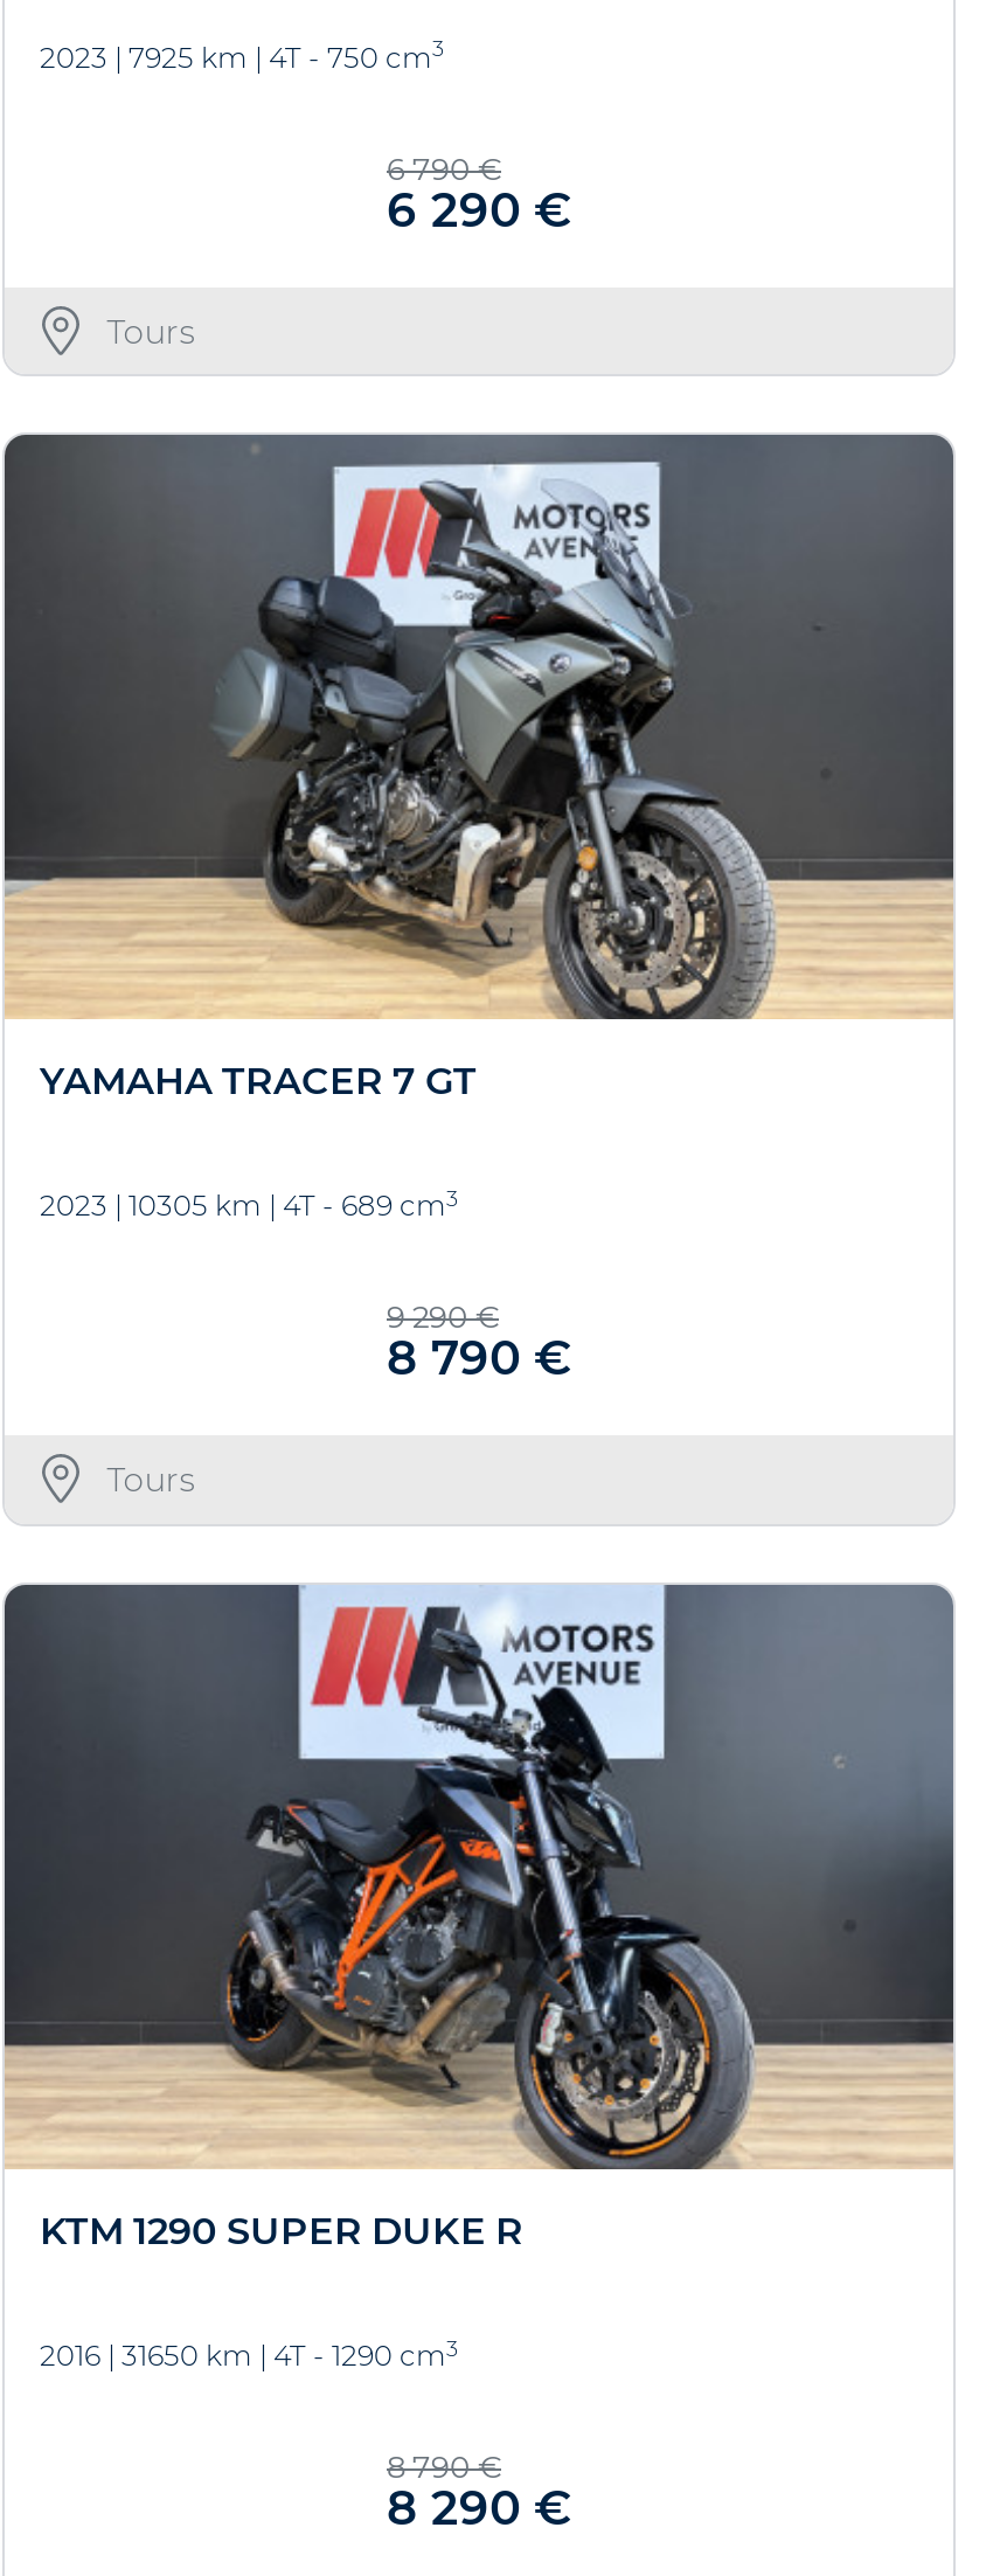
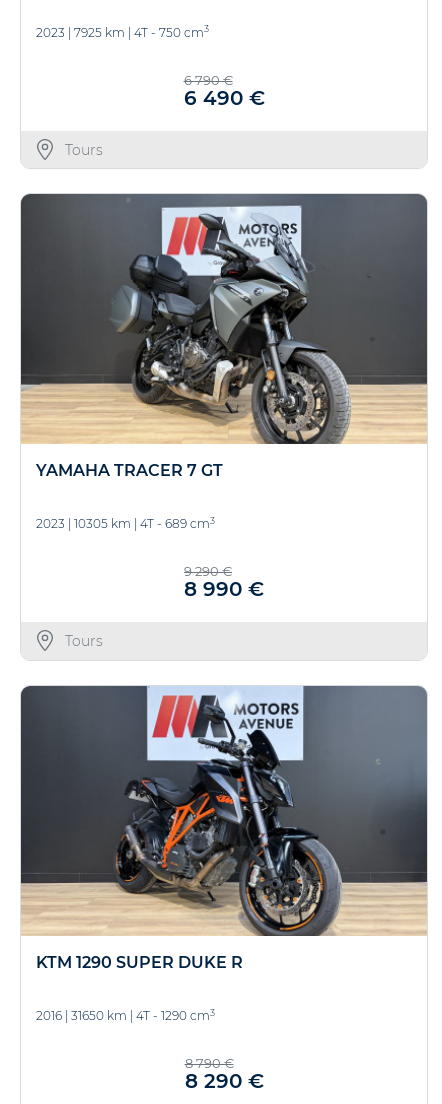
- 6 290 €
+ 6 490 €

- 8 790 €
+ 8 990 €
